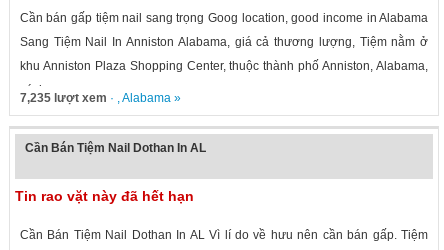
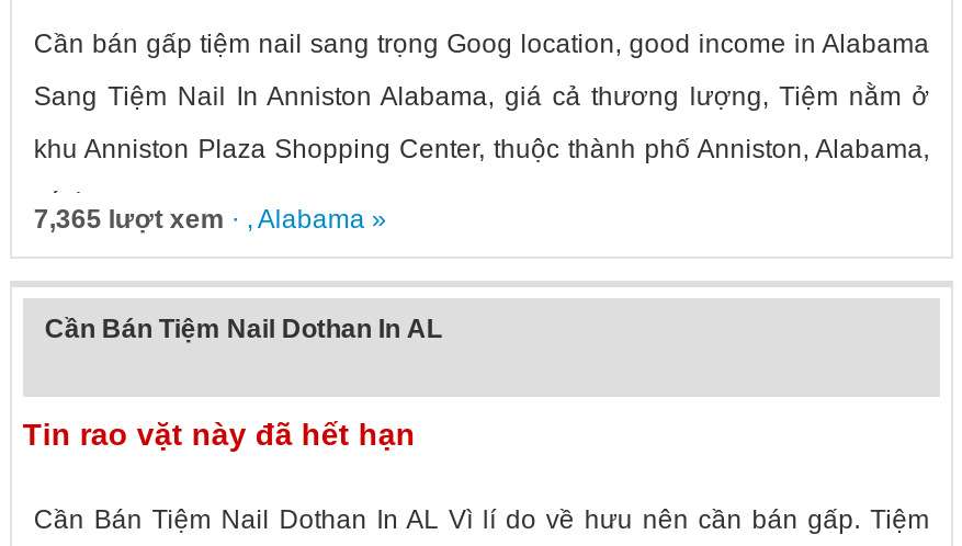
- 7,235 lượt xem · , Alabama»
+ 7,365 lượt xem · , Alabama»
